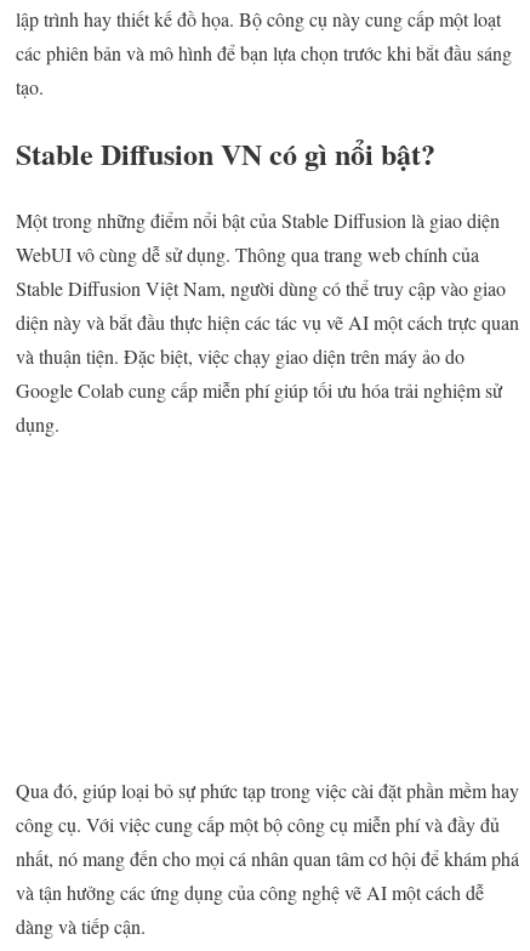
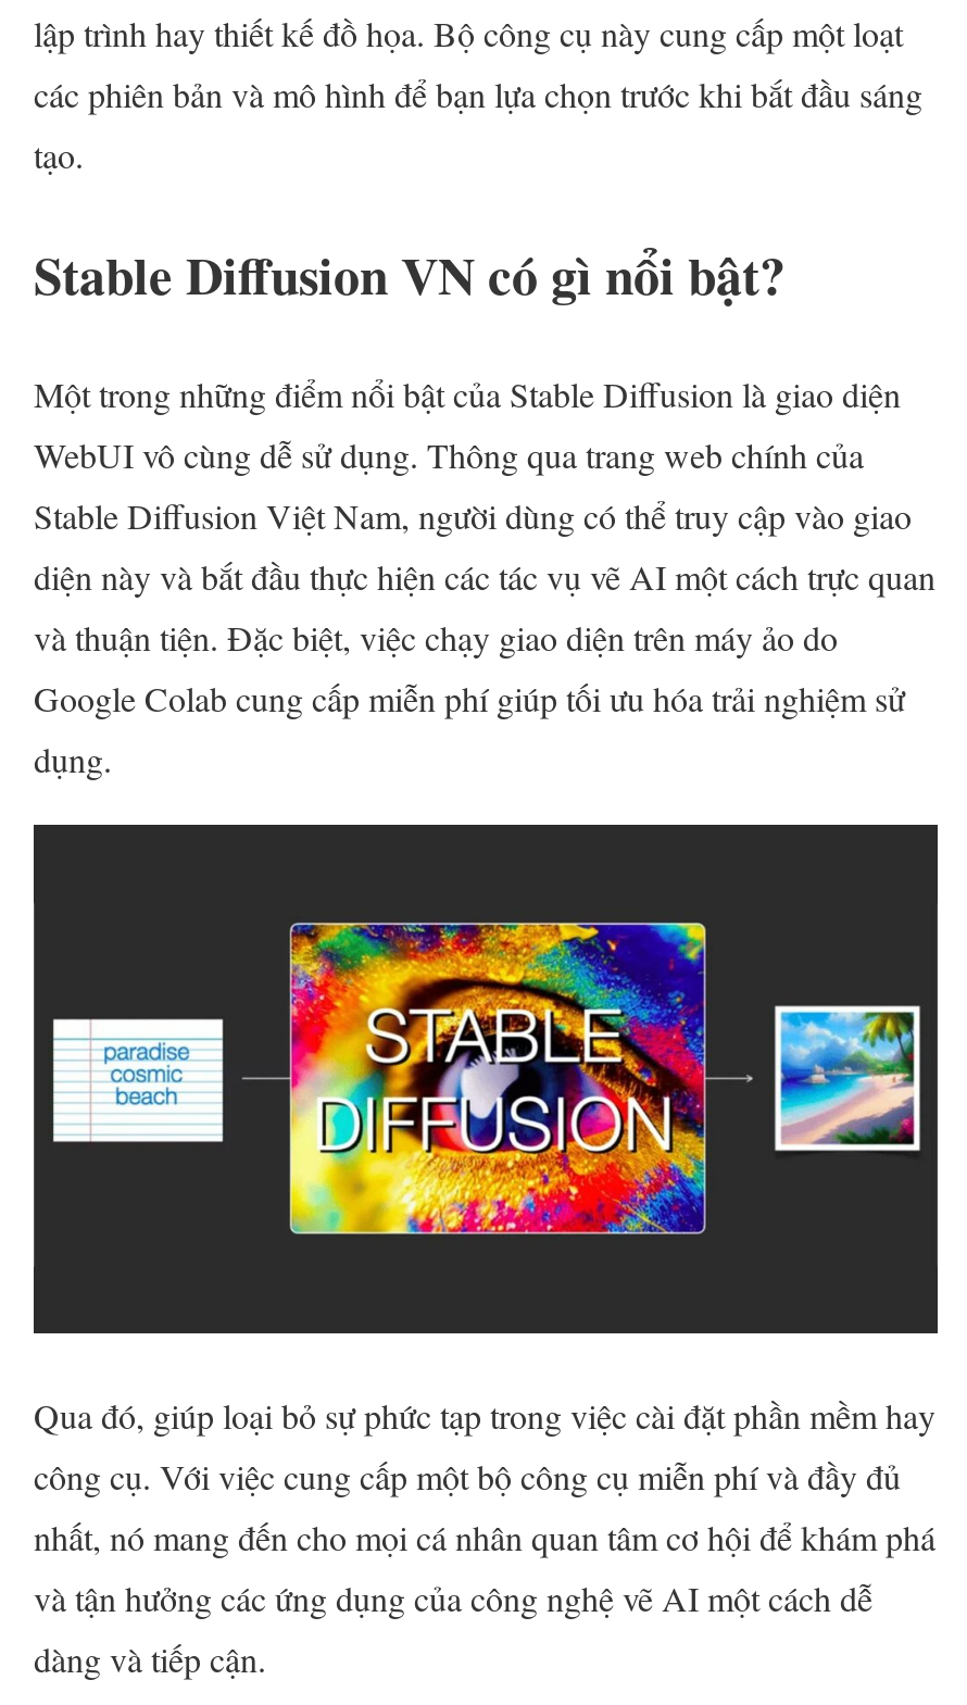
+ [image]
